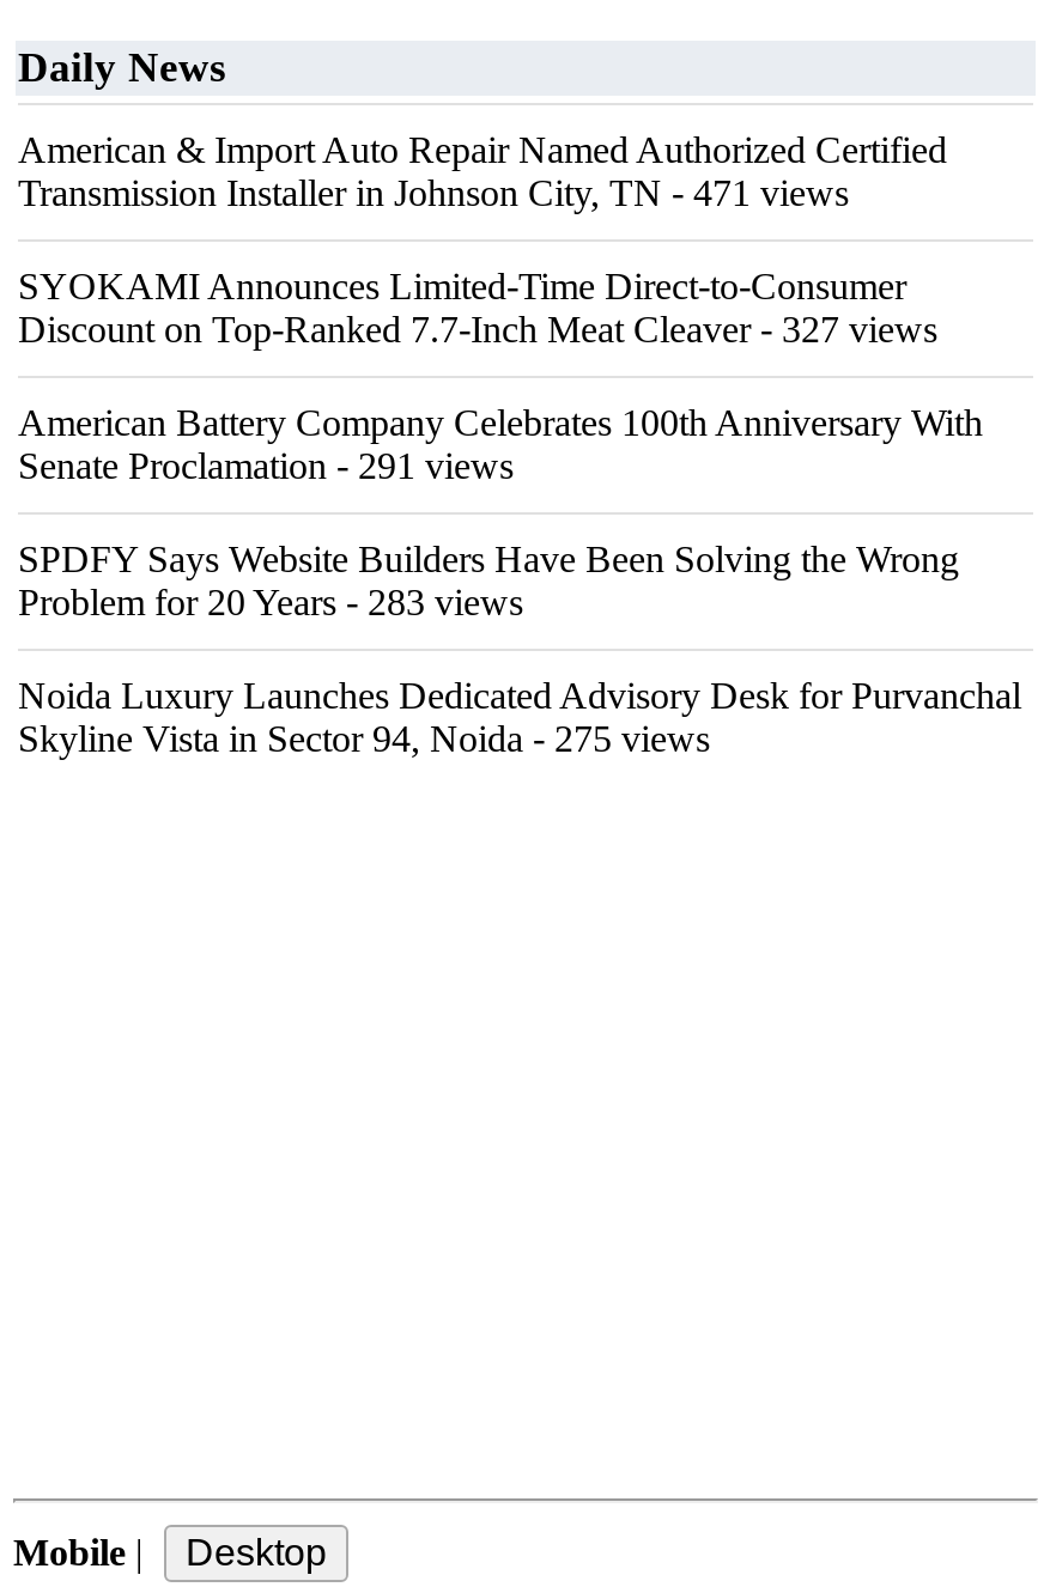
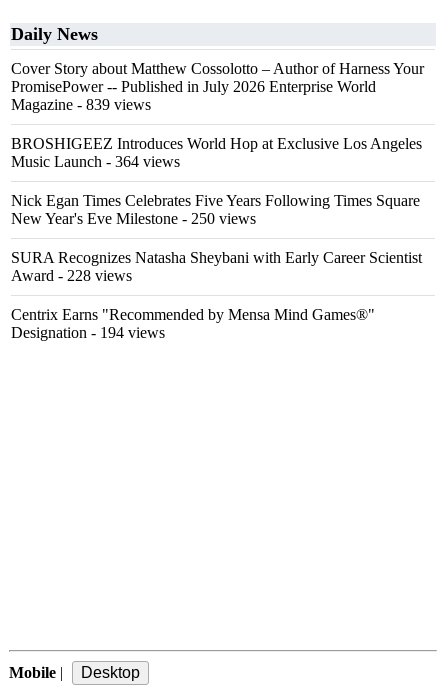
- American & Import Auto Repair Named Authorized Certified
- Transmission Installer in Johnson City, TN - 471 views
+ Cover Story about Matthew Cossolotto – Author of Harness Your
+ PromisePower -- Published in July 2026 Enterprise World
+ Magazine - 839 views

- SYOKAMI Announces Limited-Time Direct-to-Consumer
- Discount on Top-Ranked 7.7-Inch Meat Cleaver - 327 views
+ BROSHIGEEZ Introduces World Hop at Exclusive Los Angeles
+ Music Launch - 364 views

- American Battery Company Celebrates 100th Anniversary With
- Senate Proclamation - 291 views
+ Nick Egan Times Celebrates Five Years Following Times Square
+ New Year's Eve Milestone - 250 views

- SPDFY Says Website Builders Have Been Solving the Wrong
- Problem for 20 Years - 283 views
+ SURA Recognizes Natasha Sheybani with Early Career Scientist
+ Award - 228 views

- Noida Luxury Launches Dedicated Advisory Desk for Purvanchal
- Skyline Vista in Sector 94, Noida - 275 views
+ Centrix Earns "Recommended by Mensa Mind Games®"
+ Designation - 194 views
